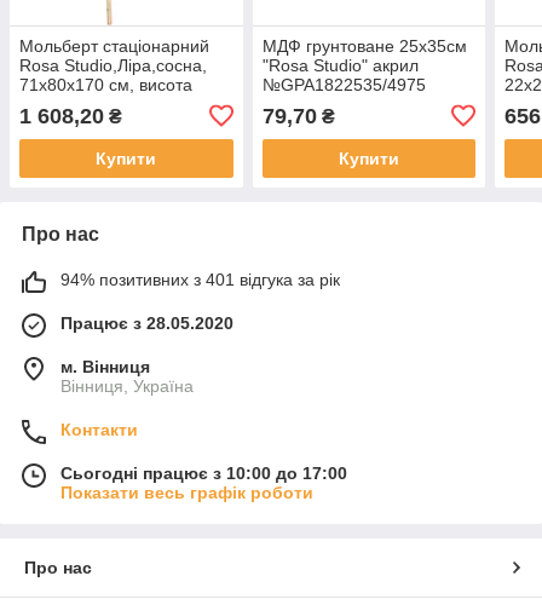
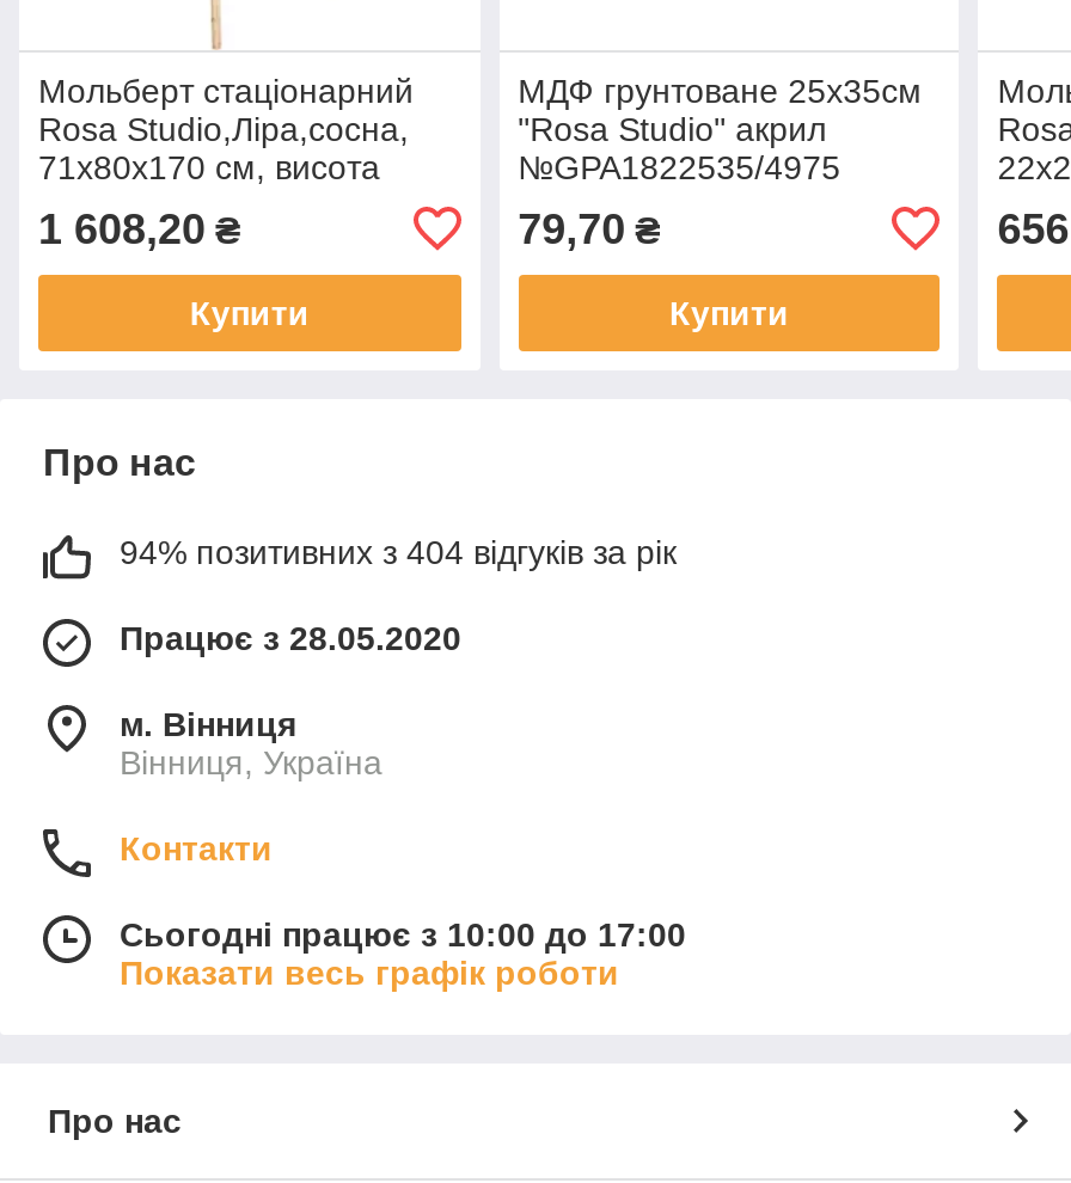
- 94% позитивних з 401 відгука за рік
+ 94% позитивних з 404 відгуків за рік
